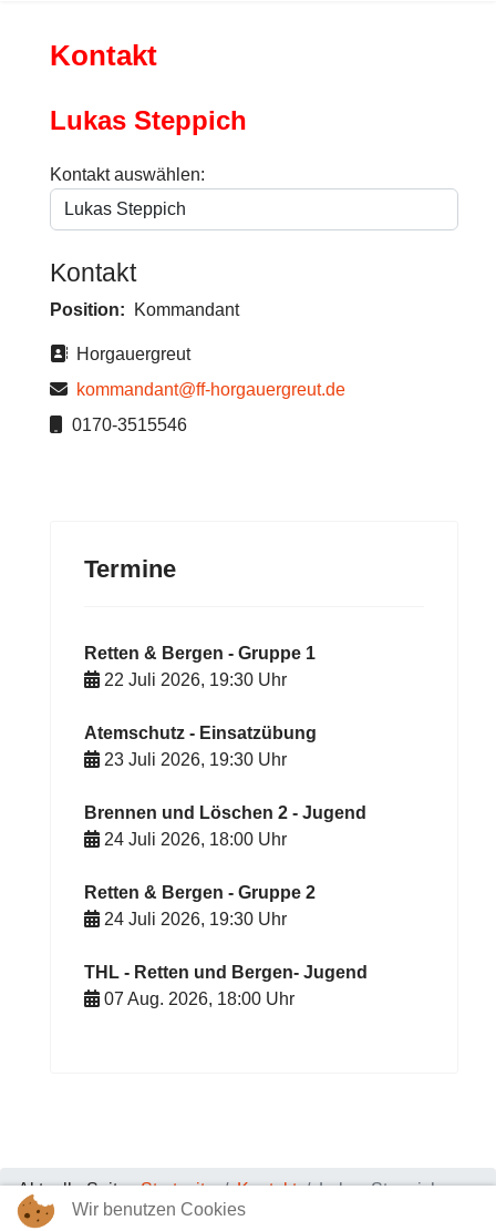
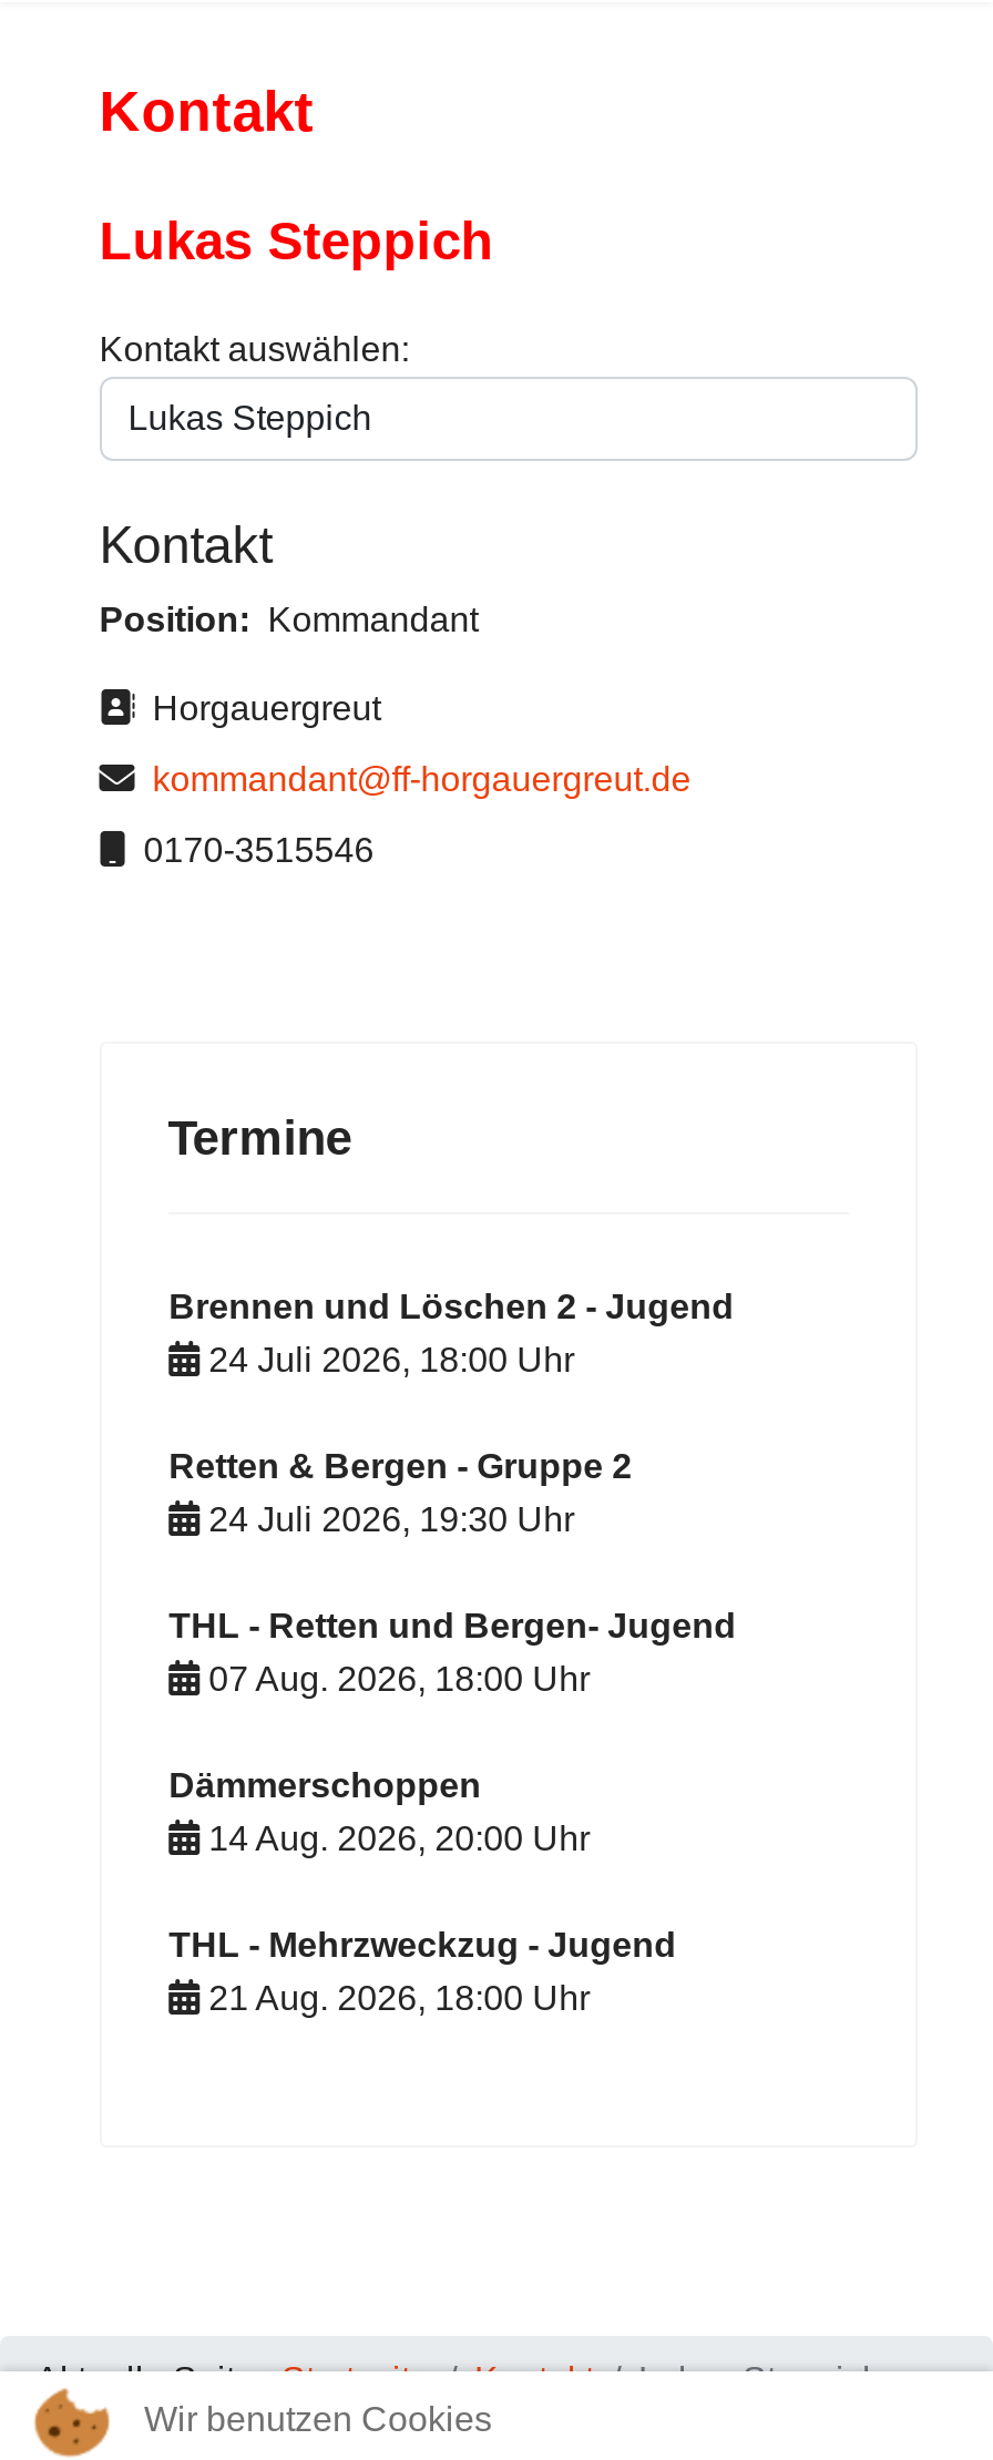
- Retten & Bergen - Gruppe 1
- 22 Juli 2026, 19:30 Uhr
- Atemschutz - Einsatzübung
- 23 Juli 2026, 19:30 Uhr

moved up: Brennen und Löschen 2 - Jugend | 24 Juli 2026, 18:00 Uhr | Retten & Bergen - Gruppe 2 | 24 Juli 2026, 19:30 Uhr | THL - Retten und Bergen- Jugend | 07 Aug. 2026, 18:00 Uhr

+ Dämmerschoppen
+ 14 Aug. 2026, 20:00 Uhr
+ THL - Mehrzweckzug - Jugend
+ 21 Aug. 2026, 18:00 Uhr
